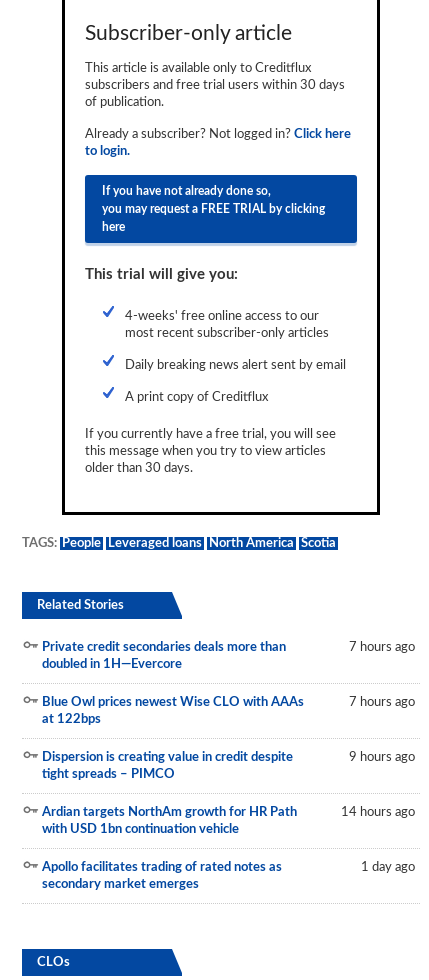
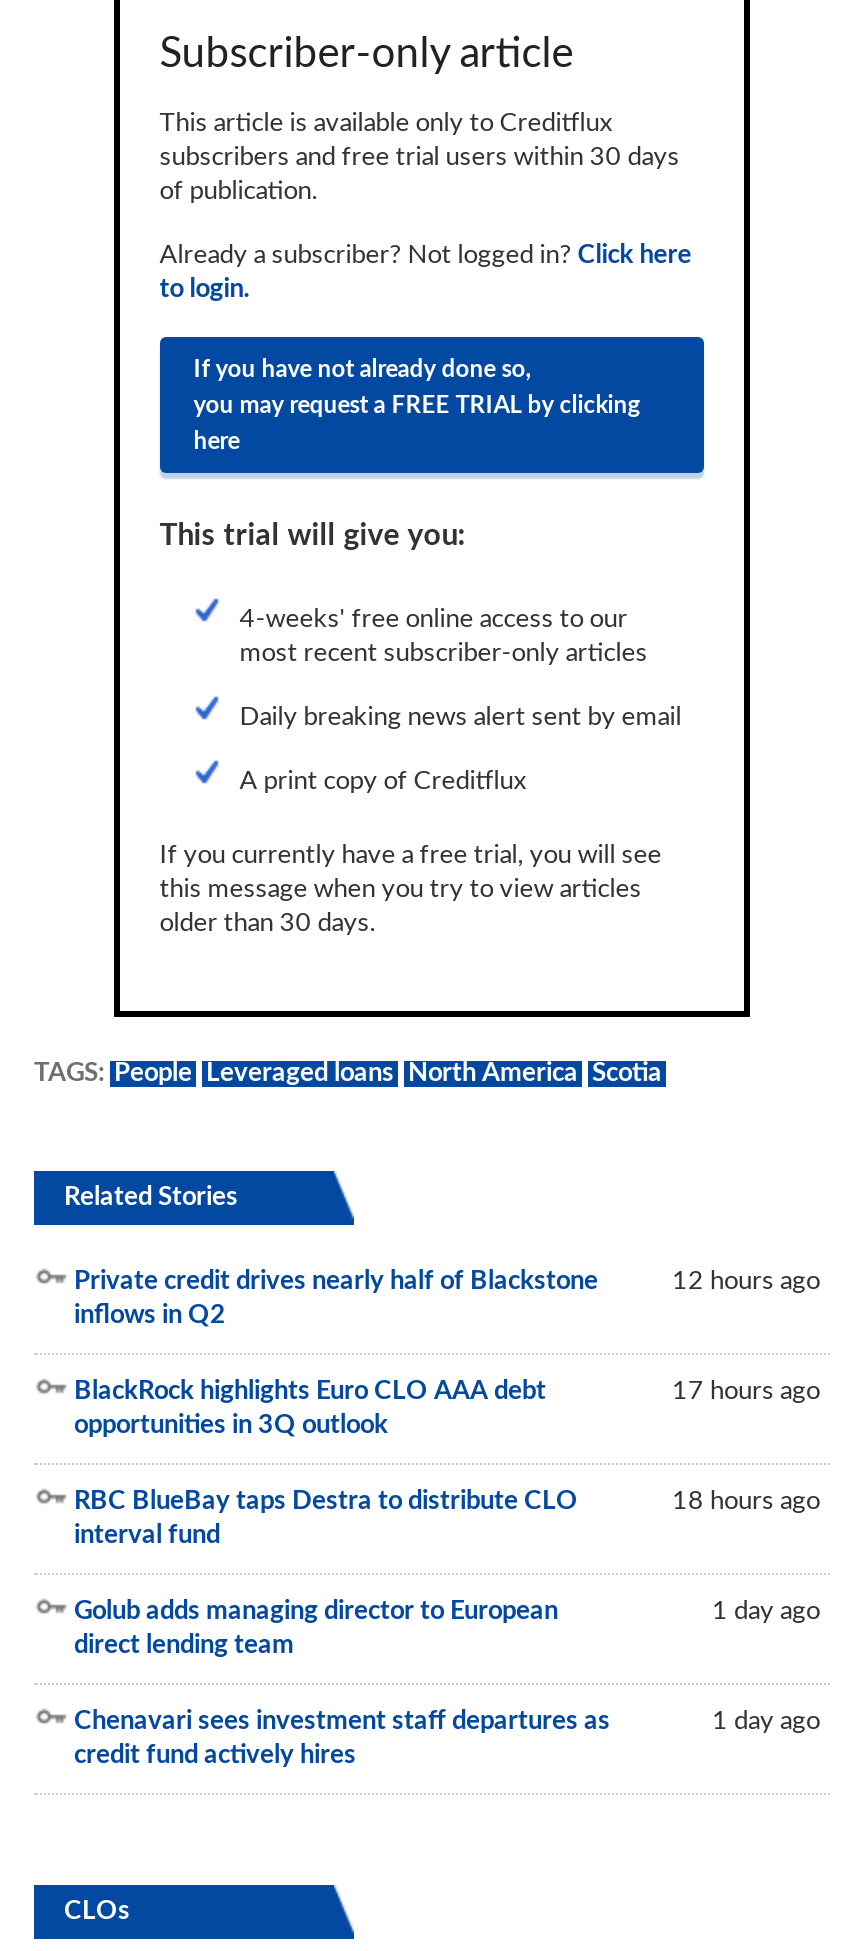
- Private credit secondaries deals more than
- doubled in 1H—Evercore
+ Private credit drives nearly half of Blackstone
+ inflows in Q2

- 7 hours ago
+ 12 hours ago

- Blue Owl prices newest Wise CLO with AAAs
- at 122bps
+ BlackRock highlights Euro CLO AAA debt
+ opportunities in 3Q outlook

- 7 hours ago
+ 17 hours ago

- Dispersion is creating value in credit despite
- tight spreads – PIMCO
+ RBC BlueBay taps Destra to distribute CLO
+ interval fund

- 9 hours ago
+ 18 hours ago

- Ardian targets NorthAm growth for HR Path
- with USD 1bn continuation vehicle
+ Golub adds managing director to European
+ direct lending team

- 14 hours ago
+ 1 day ago

- Apollo facilitates trading of rated notes as
- secondary market emerges
+ Chenavari sees investment staff departures as
+ credit fund actively hires
